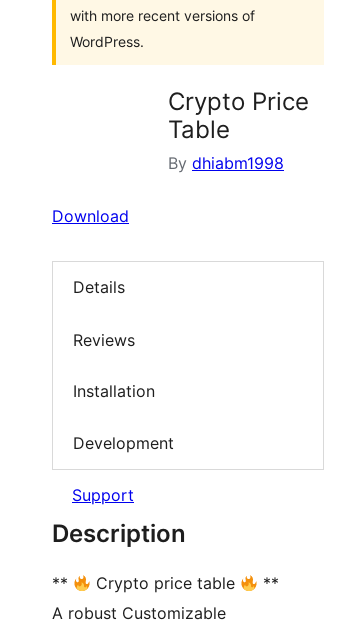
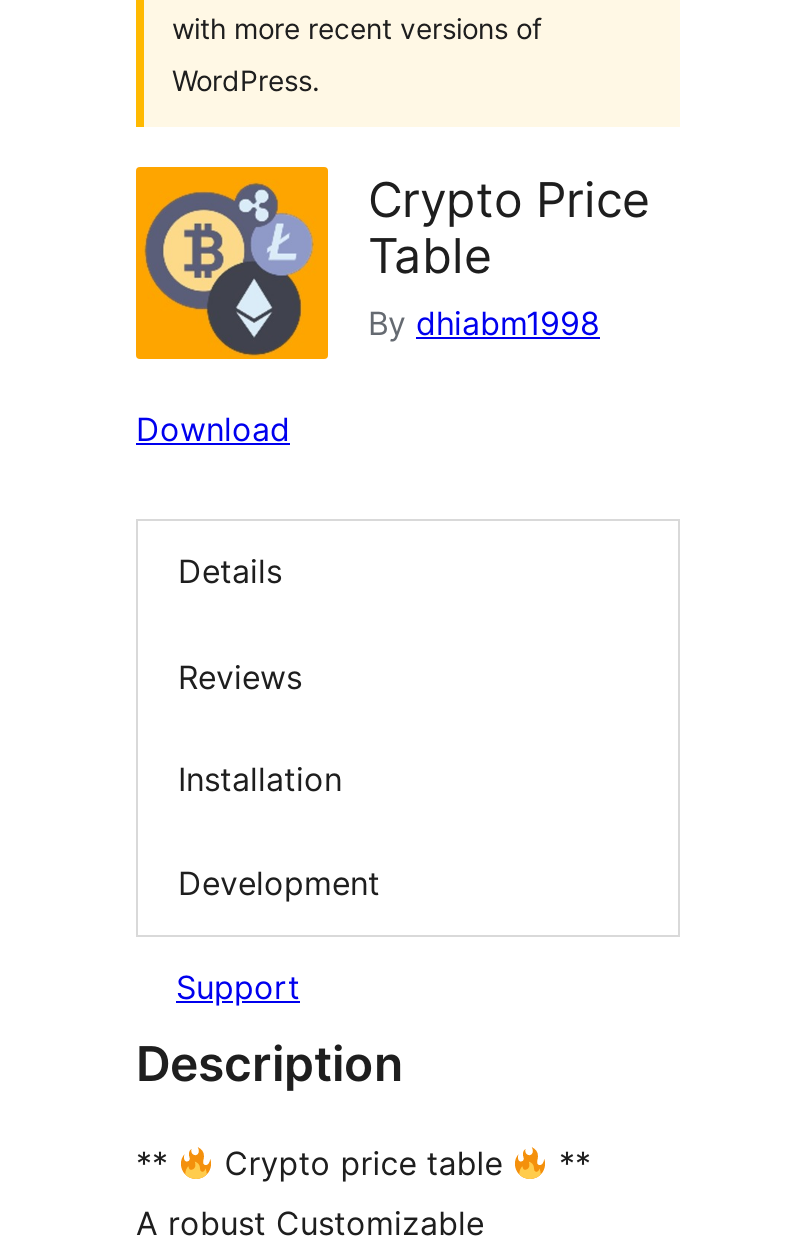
+ [image]
